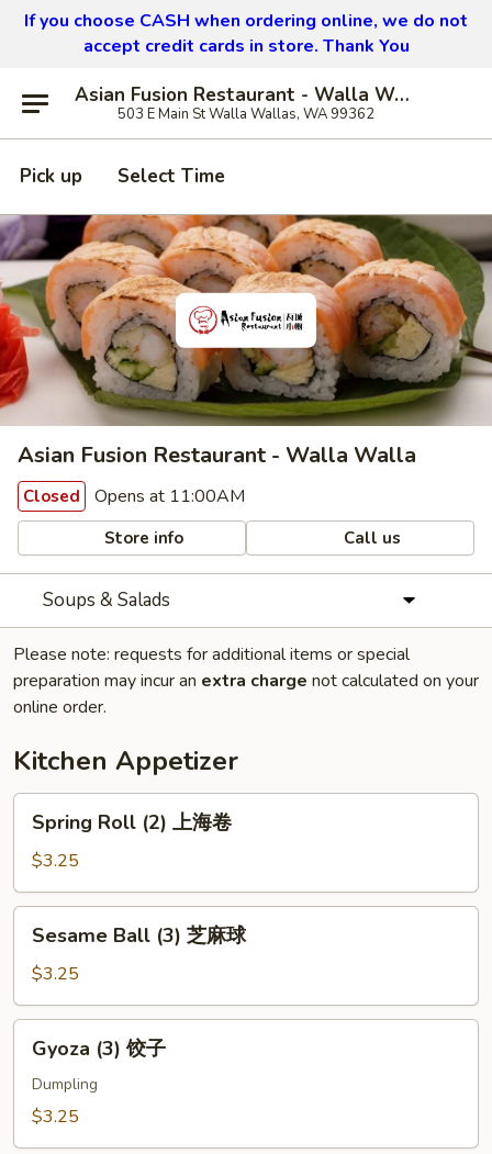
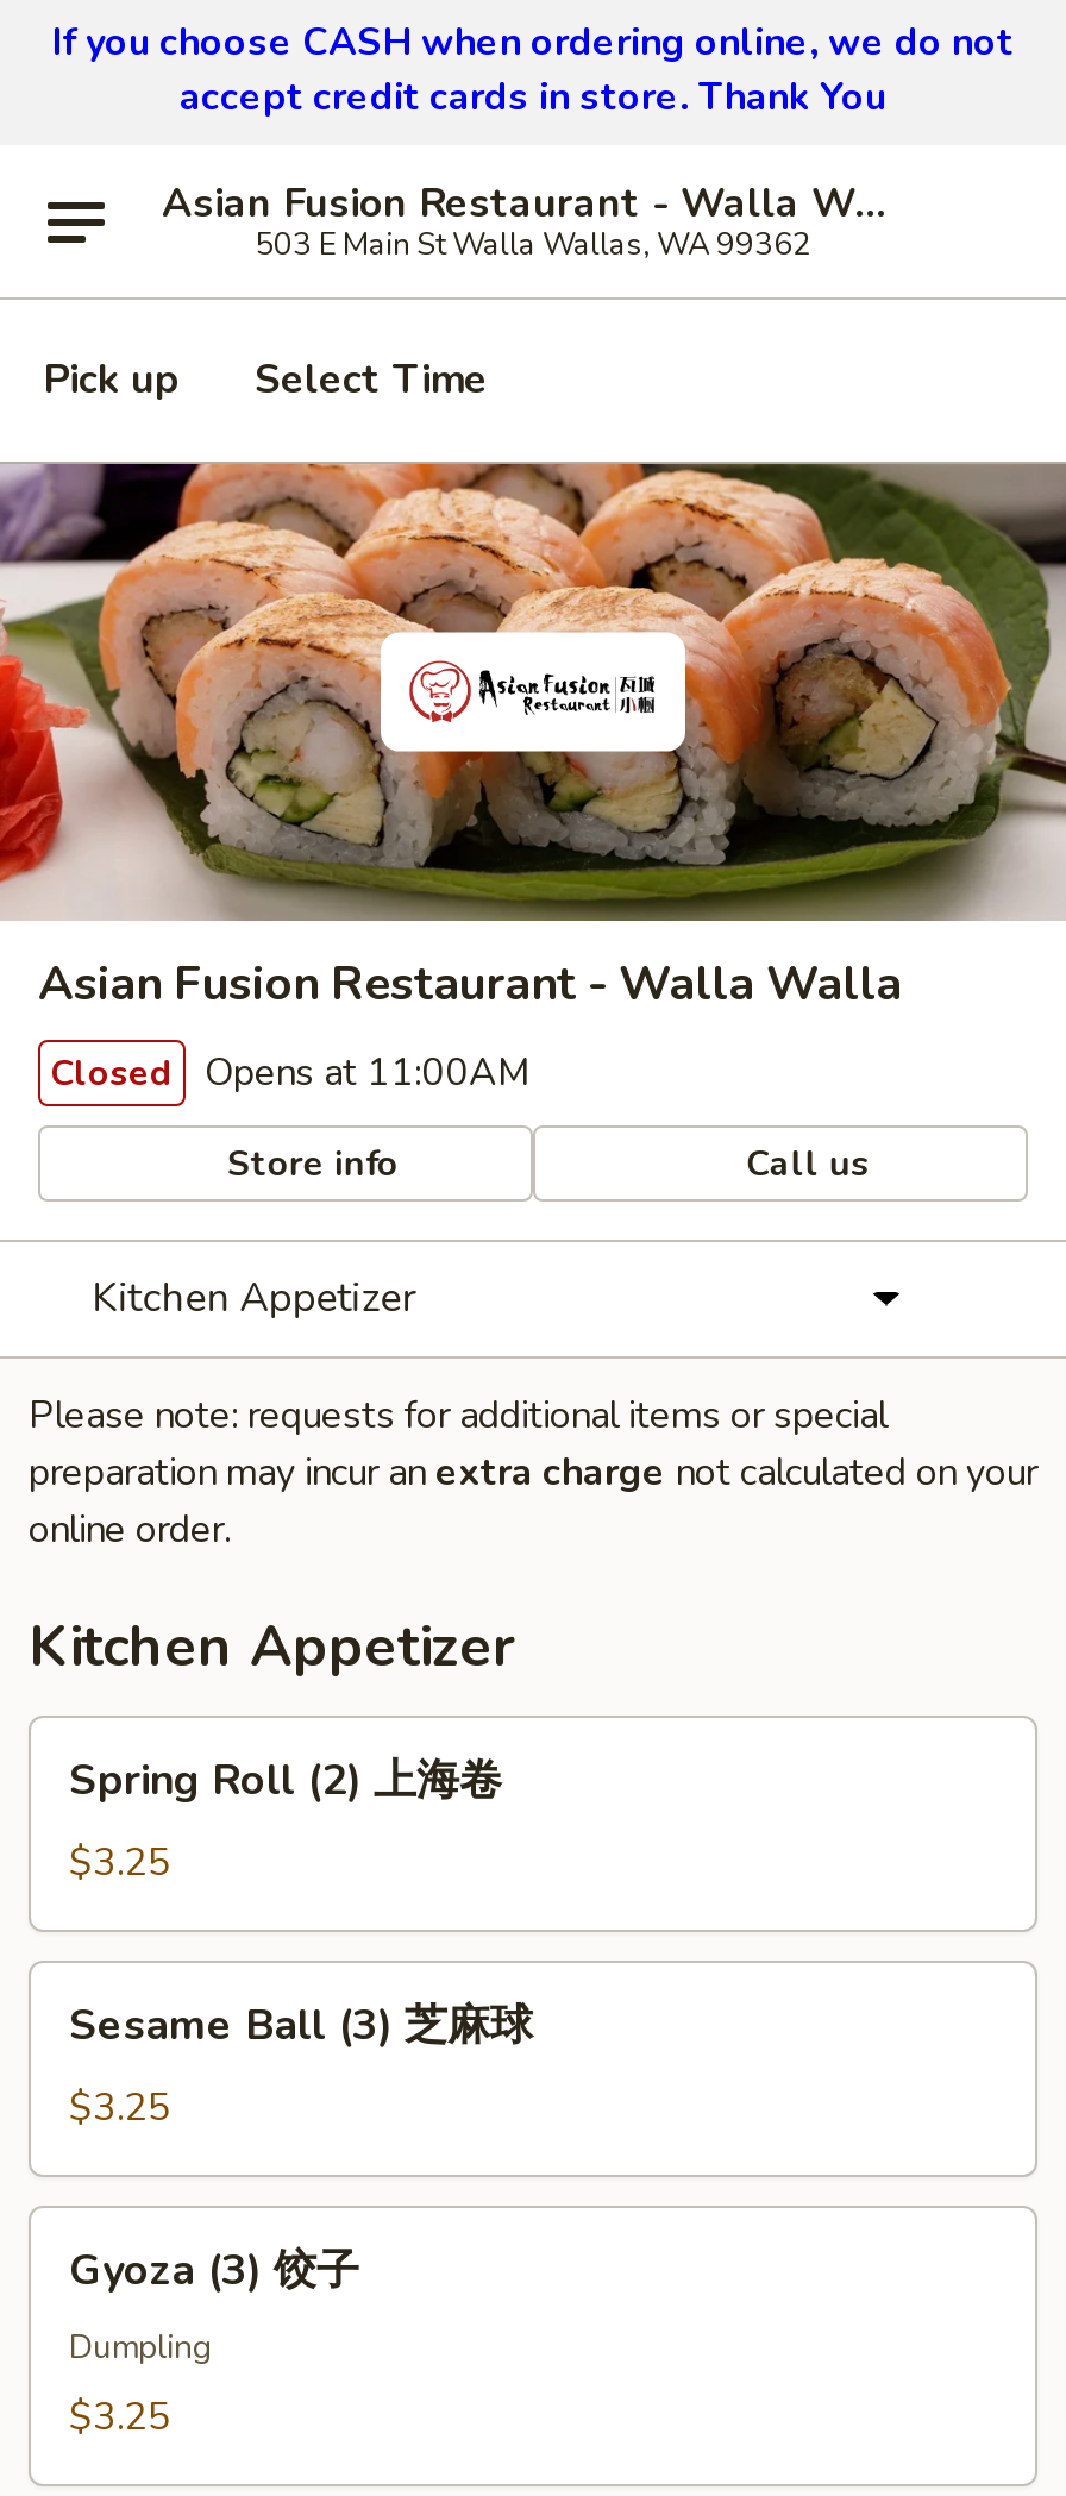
- Soups & Salads
+ Kitchen Appetizer
